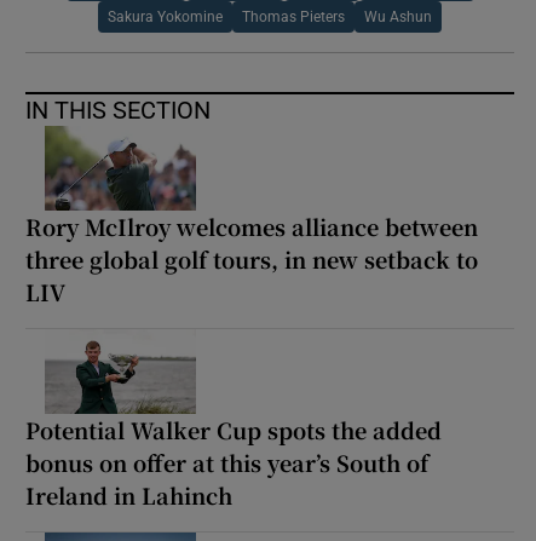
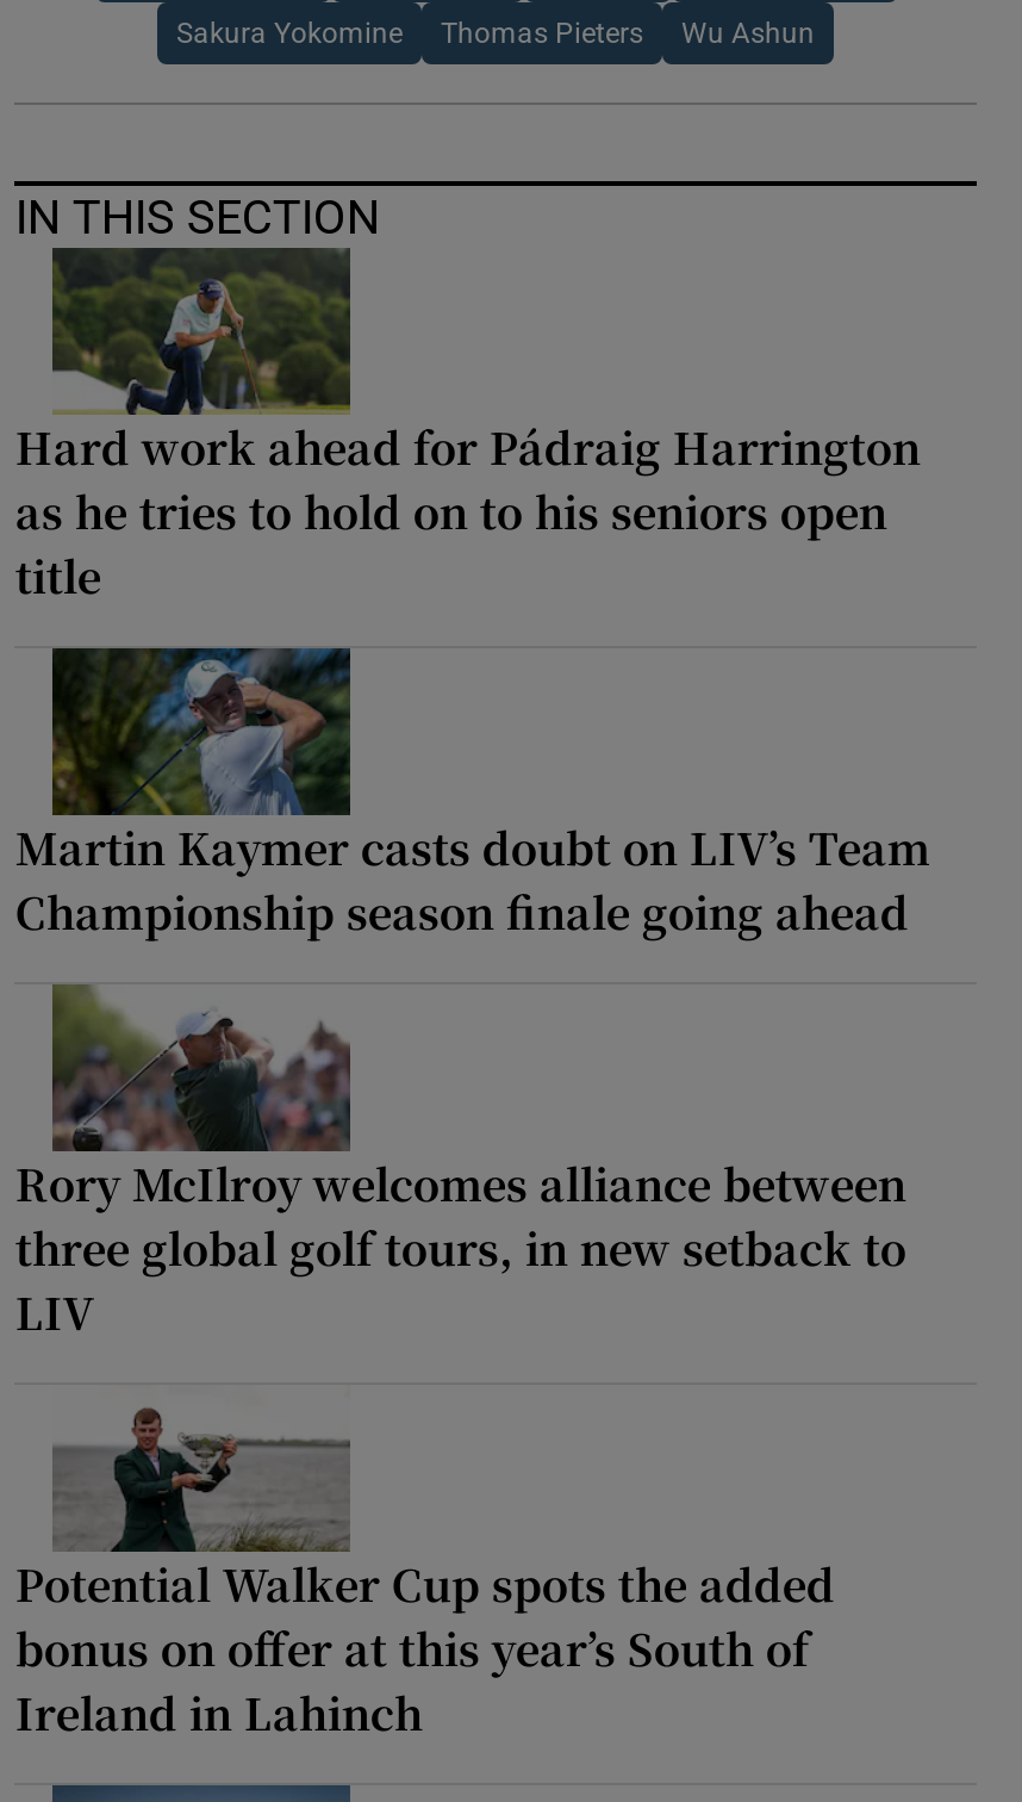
+ [image]
+ Hard work ahead for Pádraig Harrington
+ as he tries to hold on to his seniors open
+ title

+ [image]
+ Martin Kaymer casts doubt on LIV’s Team
+ Championship season finale going ahead
